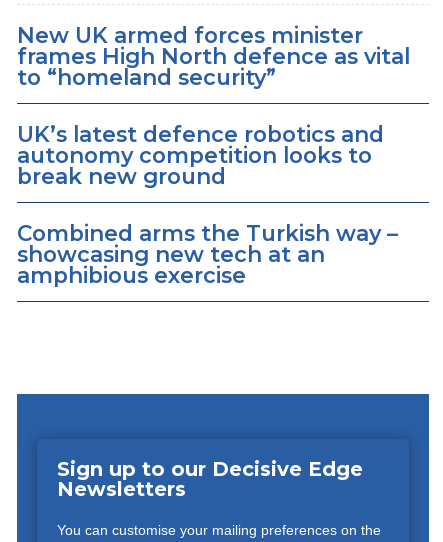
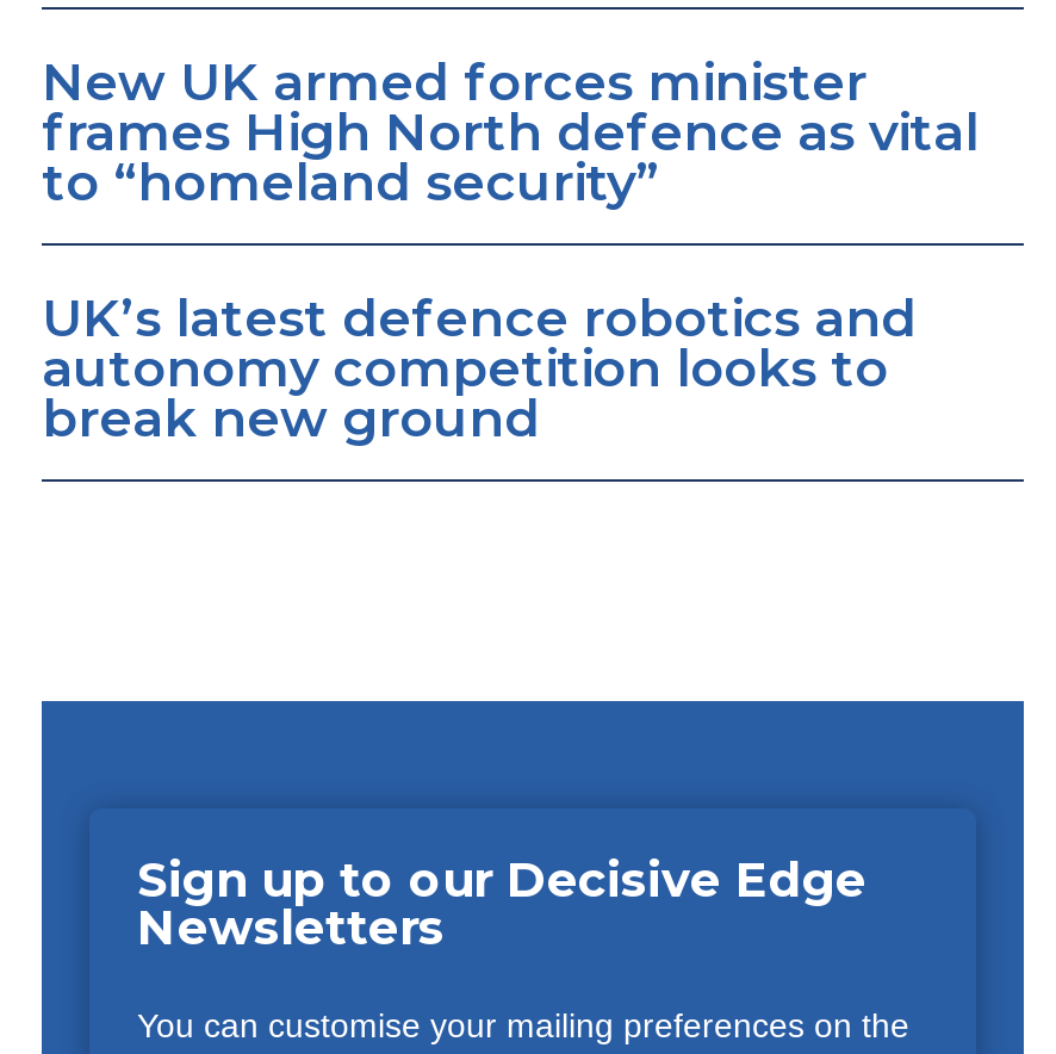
- Combined arms the Turkish way –
- showcasing new tech at an
- amphibious exercise
